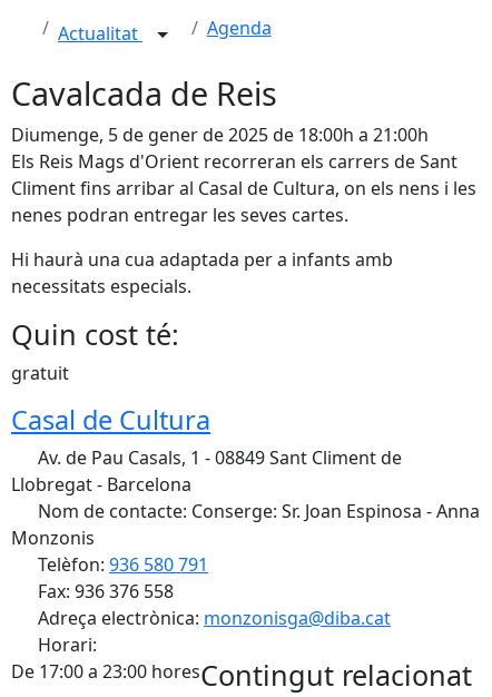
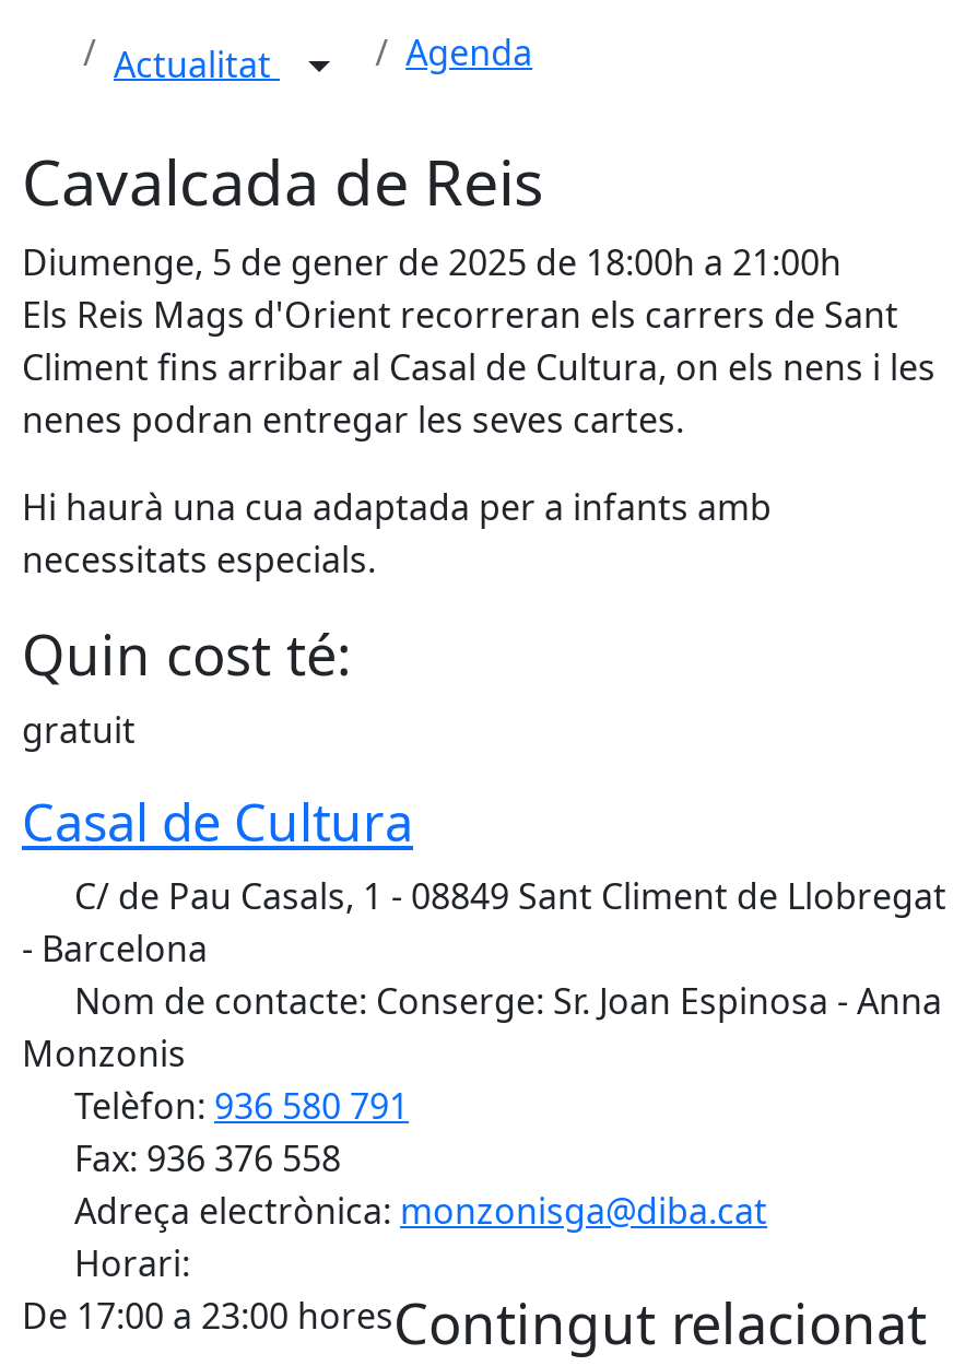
- Av. de Pau Casals, 1 - 08849 Sant Climent de
- Llobregat - Barcelona
+ C/ de Pau Casals, 1 - 08849 Sant Climent de Llobregat
+ - Barcelona
